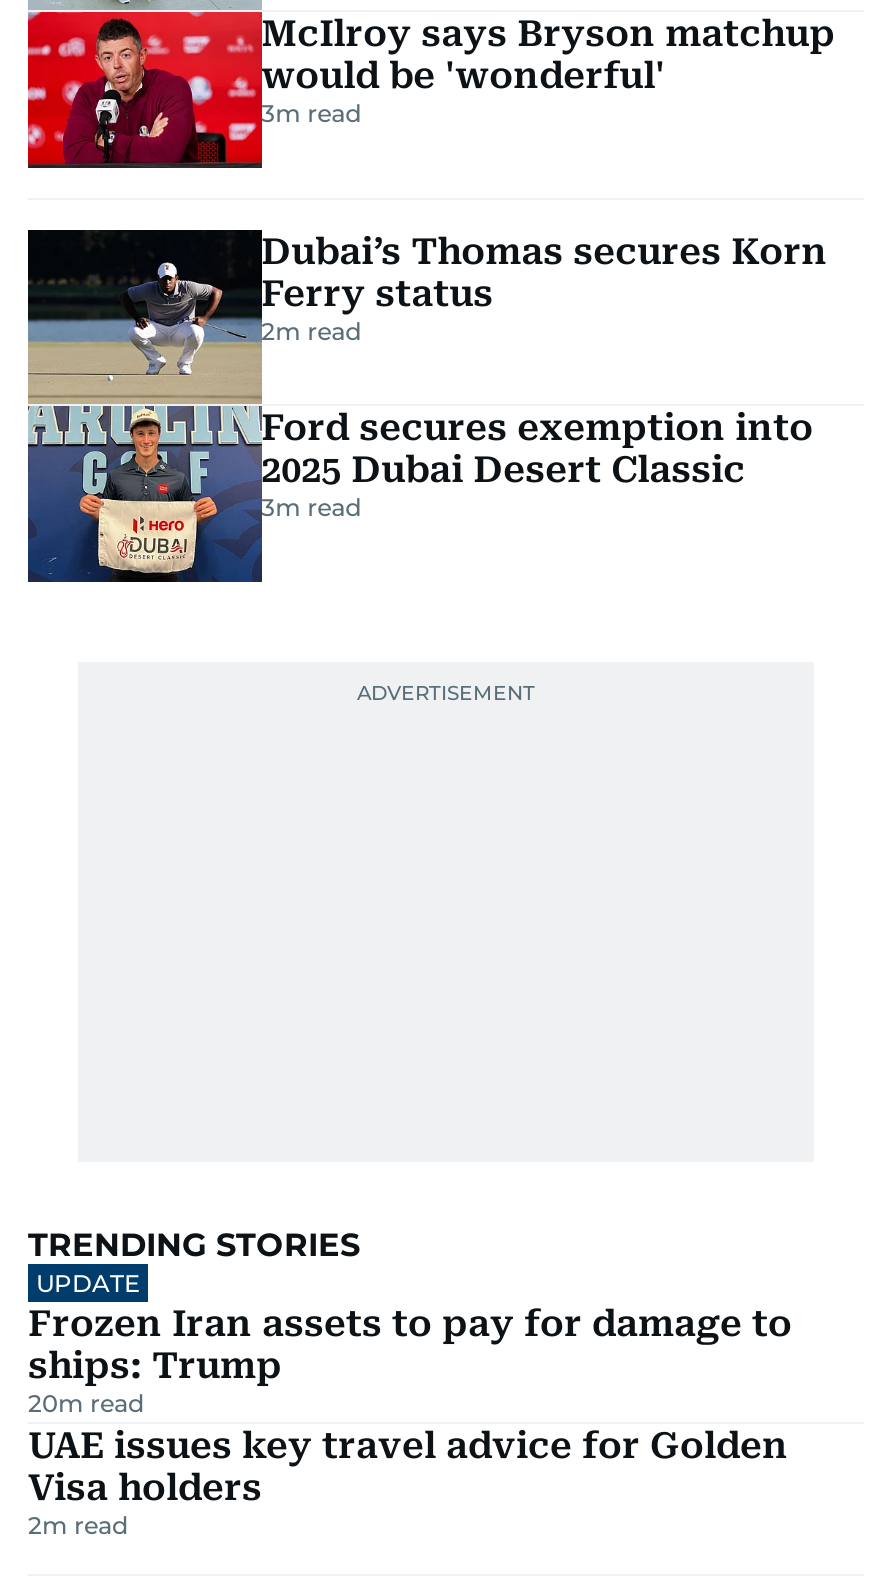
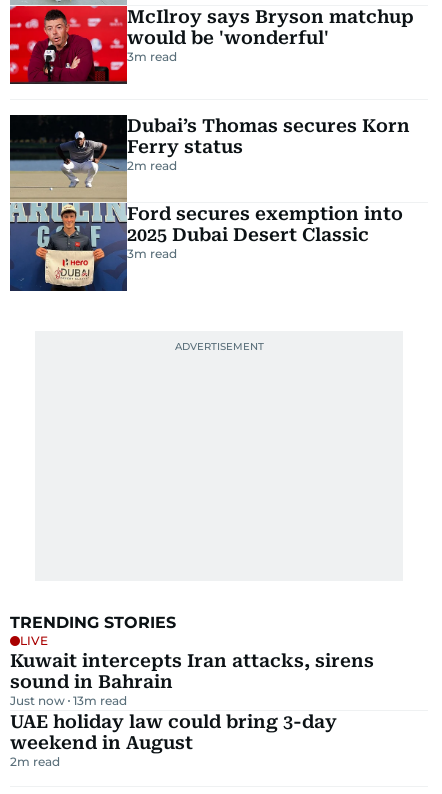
- UPDATE
- Frozen Iran assets to pay for damage to
- ships: Trump
- 20m read
- UAE issues key travel advice for Golden
- Visa holders
+ LIVE
+ Kuwait intercepts Iran attacks, sirens
+ sound in Bahrain
+ Just now 13m read
+ UAE holiday law could bring 3-day
+ weekend in August
